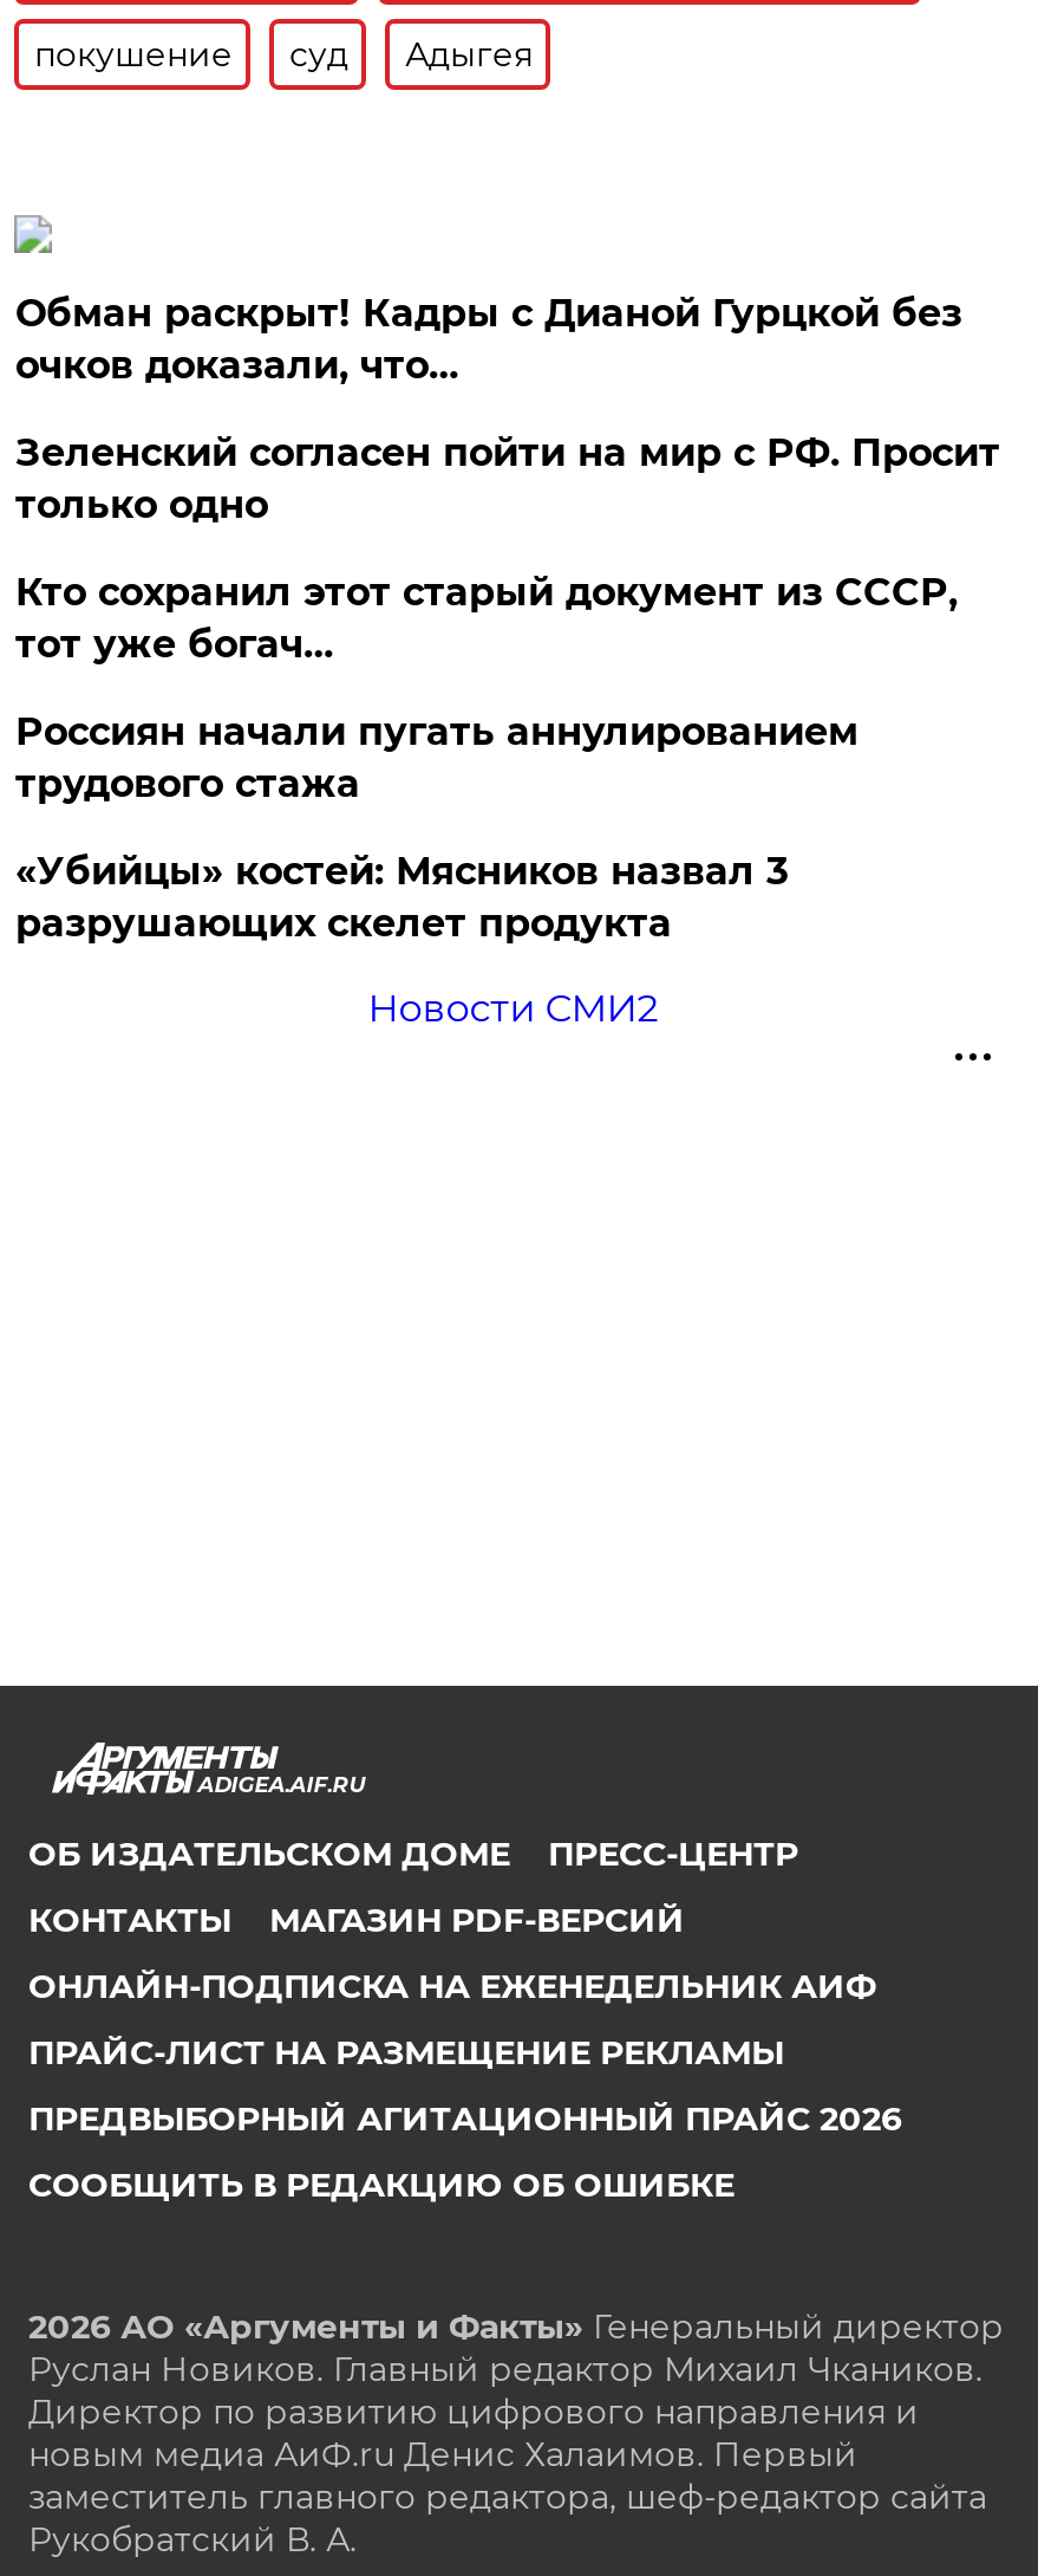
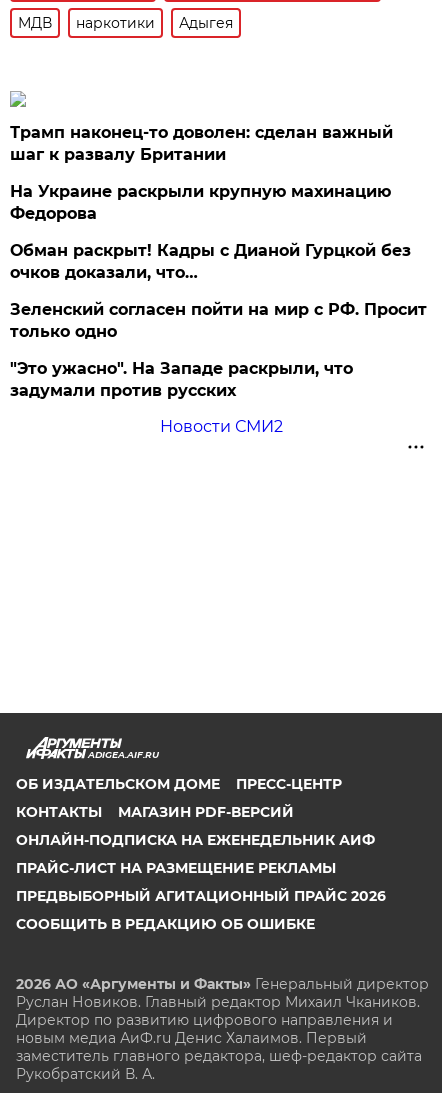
- покушение
- суд
+ МДВ
+ наркотики

+ Трамп наконец-то доволен: сделан важный
+ шаг к развалу Британии
+ На Украине раскрыли крупную махинацию
+ Федорова

moved down: Обман раскрыт! Кадры с Дианой Гурцкой без | очков доказали, что… | Зеленский согласен пойти на мир с РФ. Просит | только одно

- Кто сохранил этот старый документ из СССР,
- тот уже богач…
- Россиян начали пугать аннулированием
- трудового стажа
- «Убийцы» костей: Мясников назвал 3
- разрушающих скелет продукта
+ "Это ужасно". На Западе раскрыли, что
+ задумали против русских
